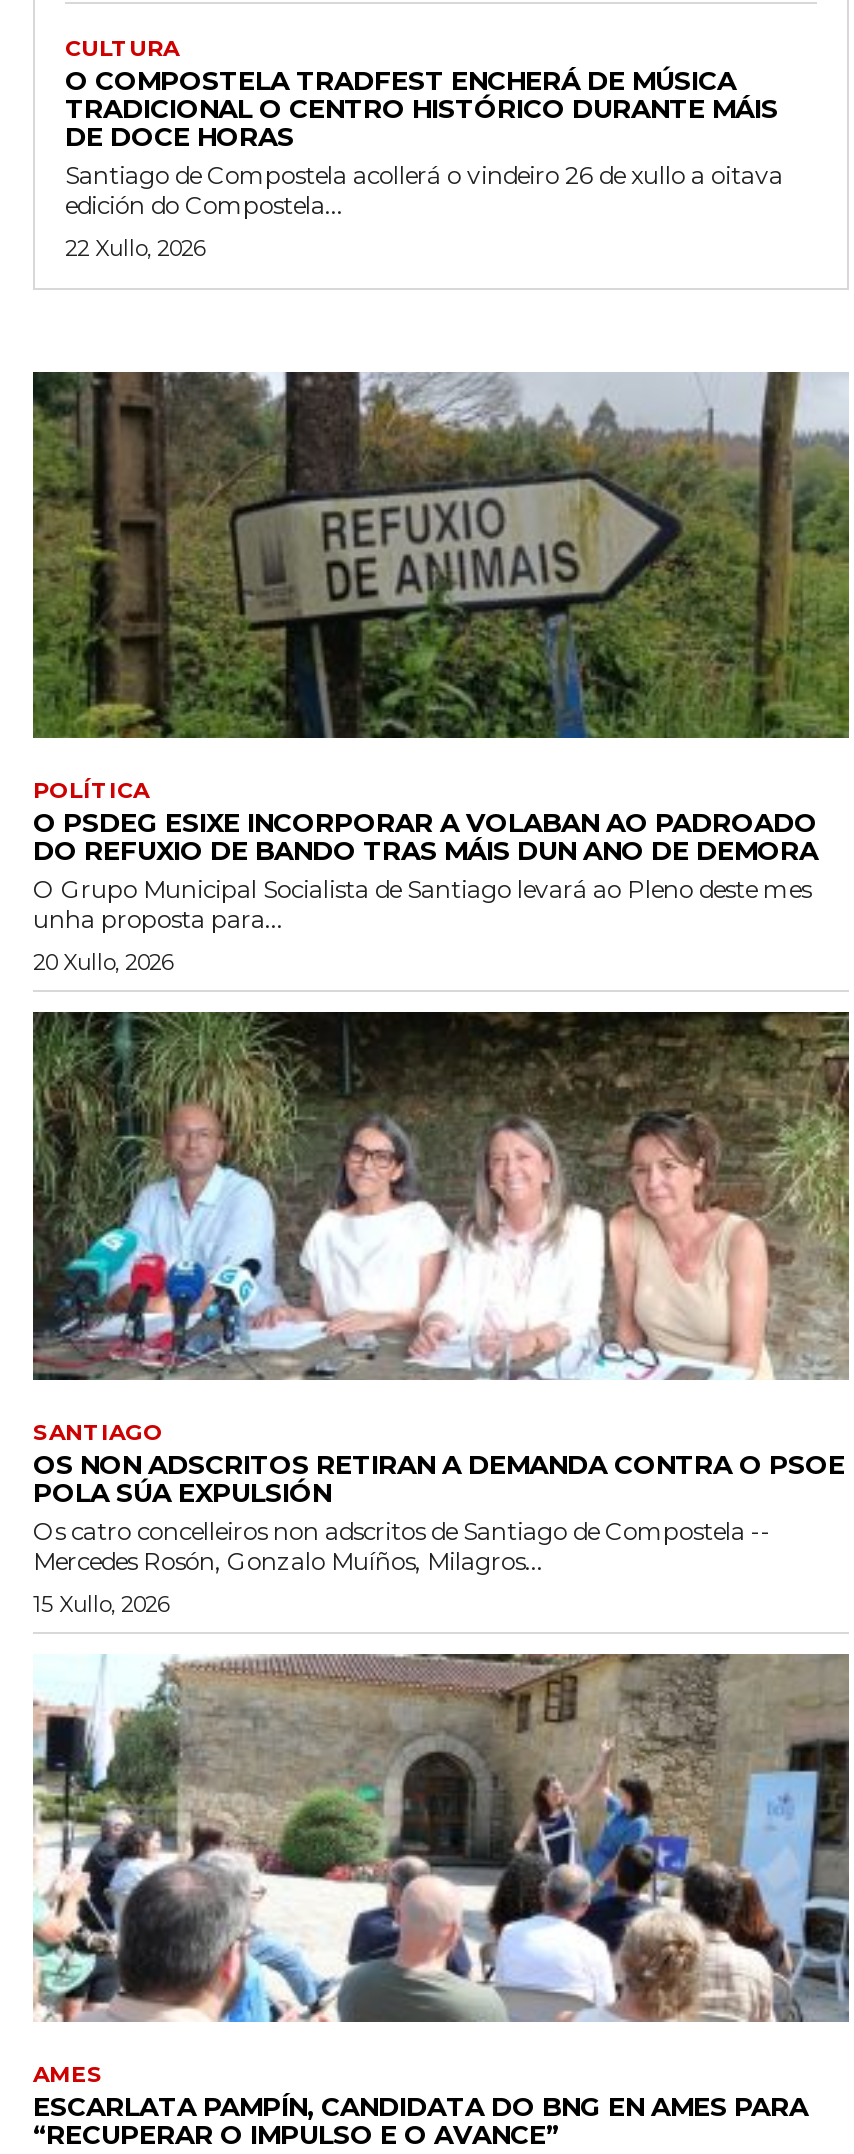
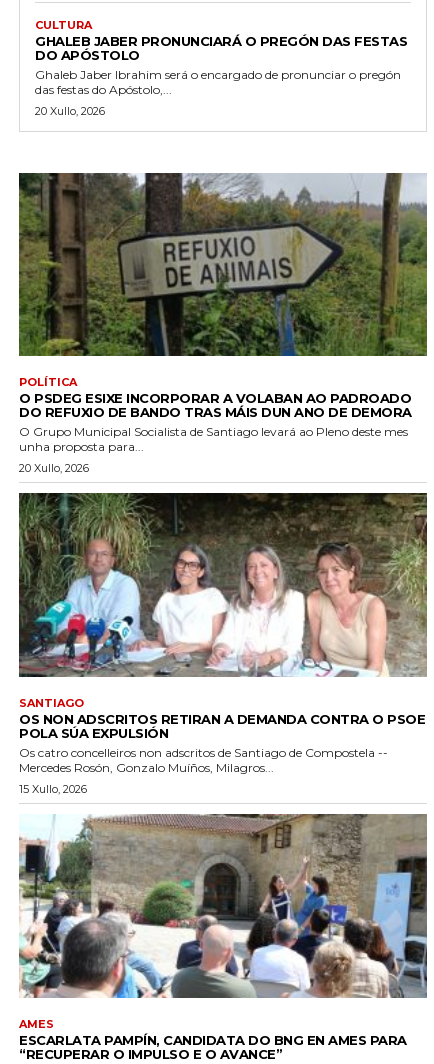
- O COMPOSTELA TRADFEST ENCHERÁ DE MÚSICA
- TRADICIONAL O CENTRO HISTÓRICO DURANTE MÁIS
- DE DOCE HORAS
- Santiago de Compostela acollerá o vindeiro 26 de xullo a oitava
- edición do Compostela...
+ GHALEB JABER PRONUNCIARÁ O PREGÓN DAS FESTAS
+ DO APÓSTOLO
+ Ghaleb Jaber Ibrahim será o encargado de pronunciar o pregón
+ das festas do Apóstolo,...

- 22 Xullo, 2026
+ 20 Xullo, 2026
